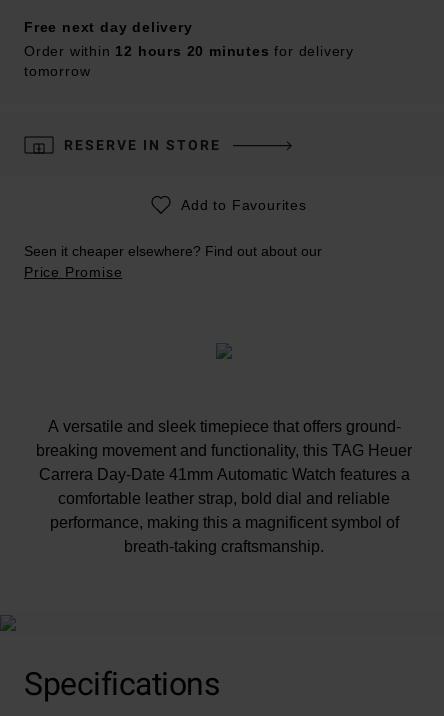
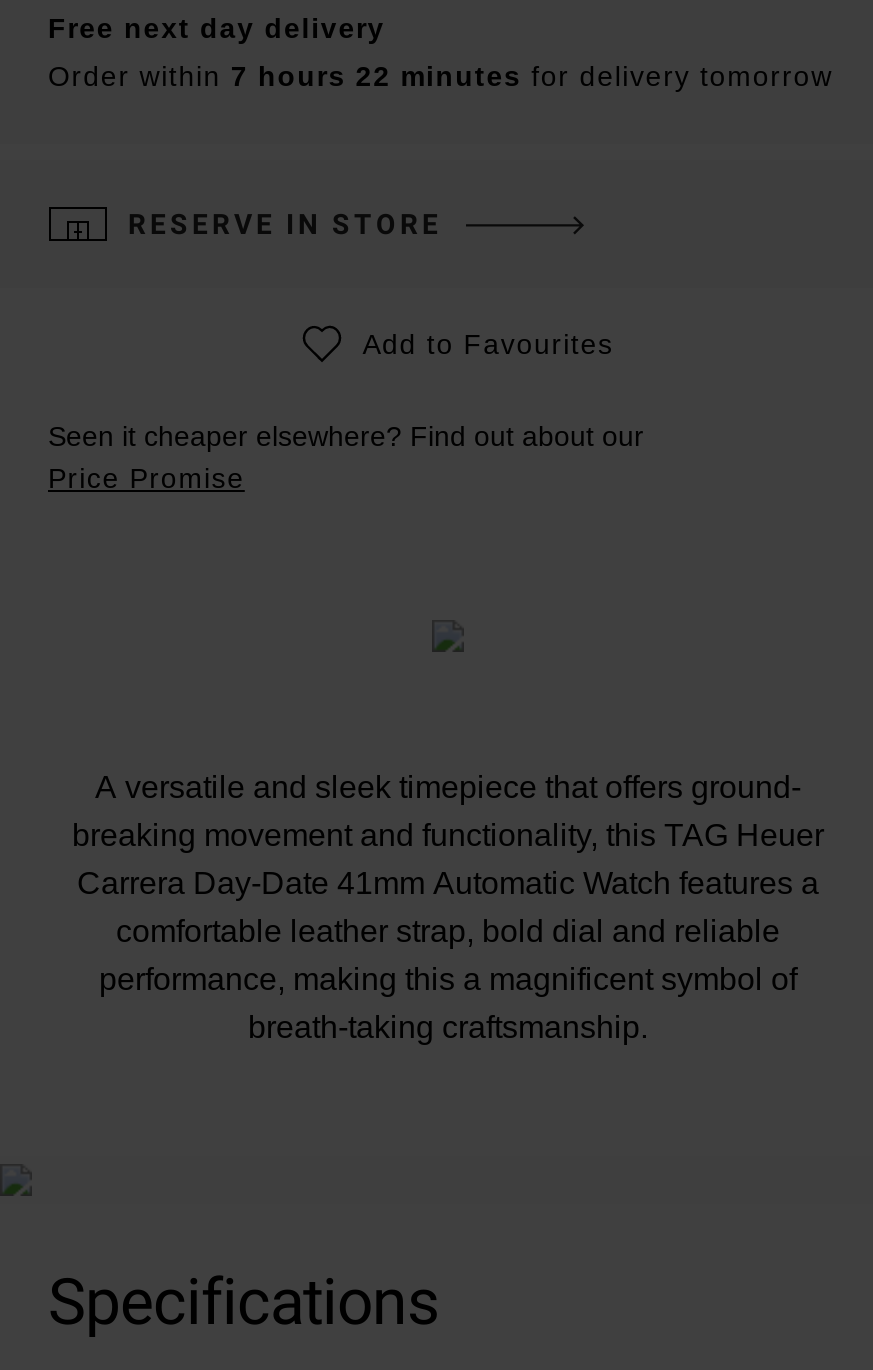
- Order within 12 hours 20 minutes for delivery
- tomorrow
+ Order within 7 hours 22 minutes for delivery tomorrow
